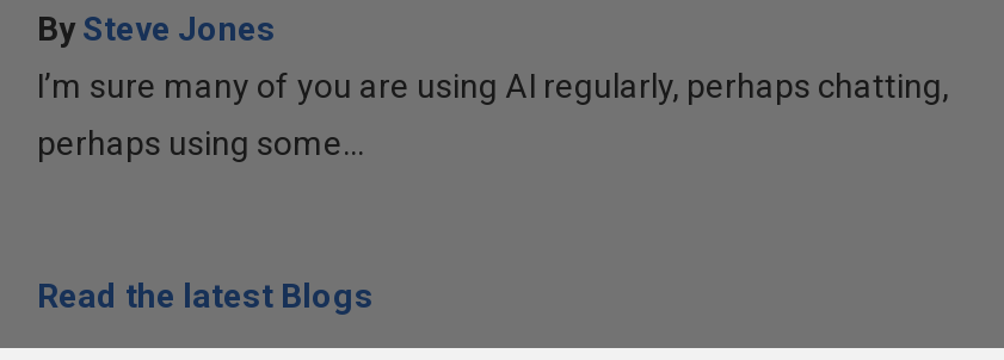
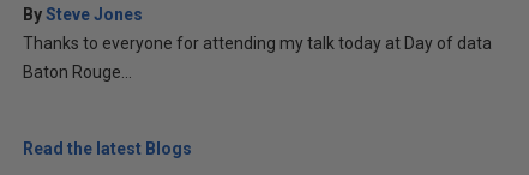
- I’m sure many of you are using AI regularly, perhaps chatting,
+ Thanks to everyone for attending my talk today at Day of data

- perhaps using some...
+ Baton Rouge...
